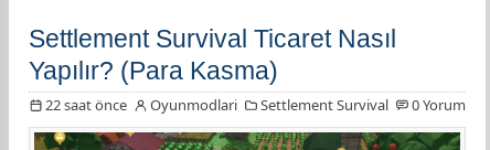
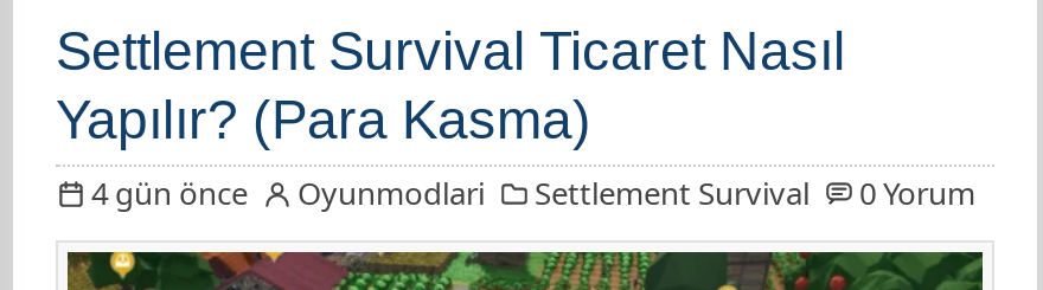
- 22 saat önce Oyunmodlari Settlement Survival 0 Yorum
+ 4 gün önce Oyunmodlari Settlement Survival 0 Yorum
